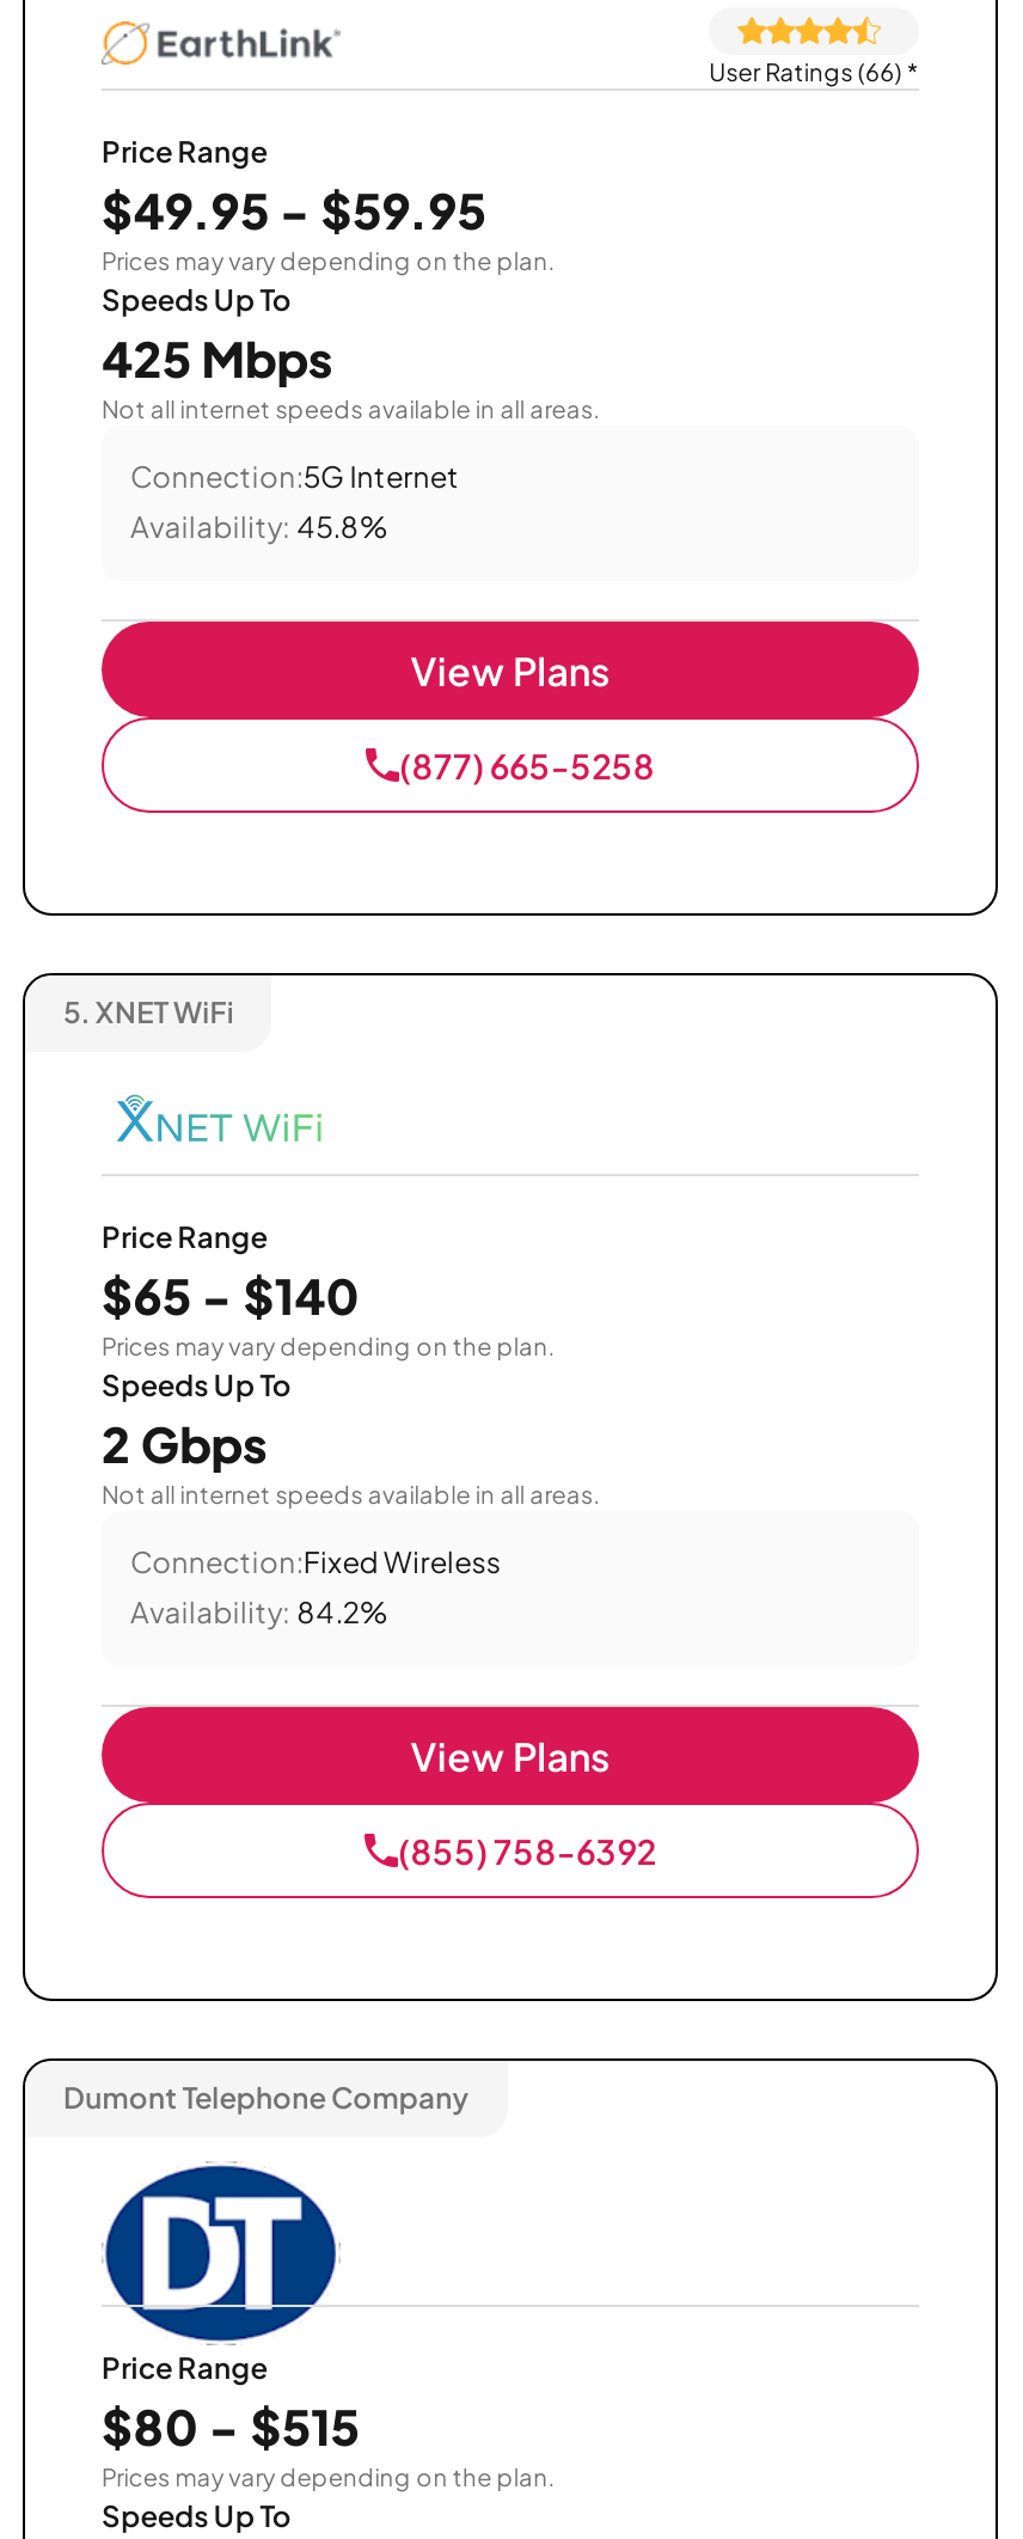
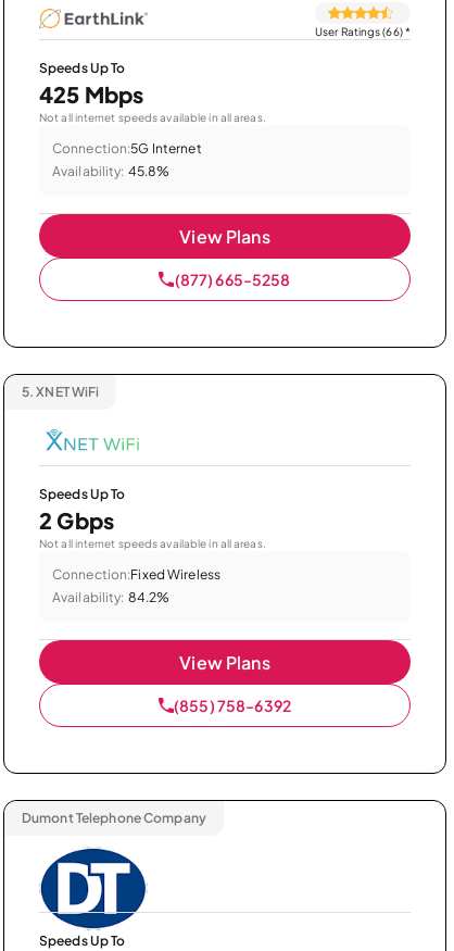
- Price Range
- $49.95 - $59.95
- Prices may vary depending on the plan.

- Price Range
- $65 - $140
- Prices may vary depending on the plan.

- Price Range
- $80 - $515
- Prices may vary depending on the plan.
